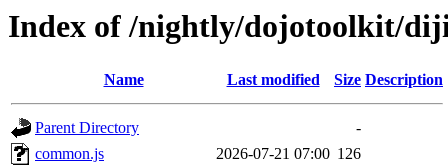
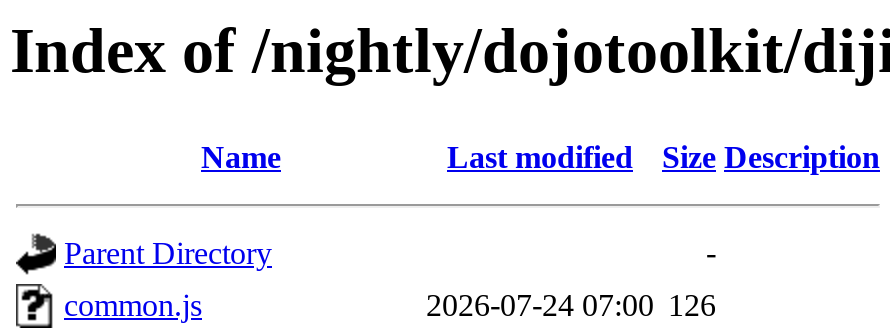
- 2026-07-21 07:00 126
+ 2026-07-24 07:00 126
